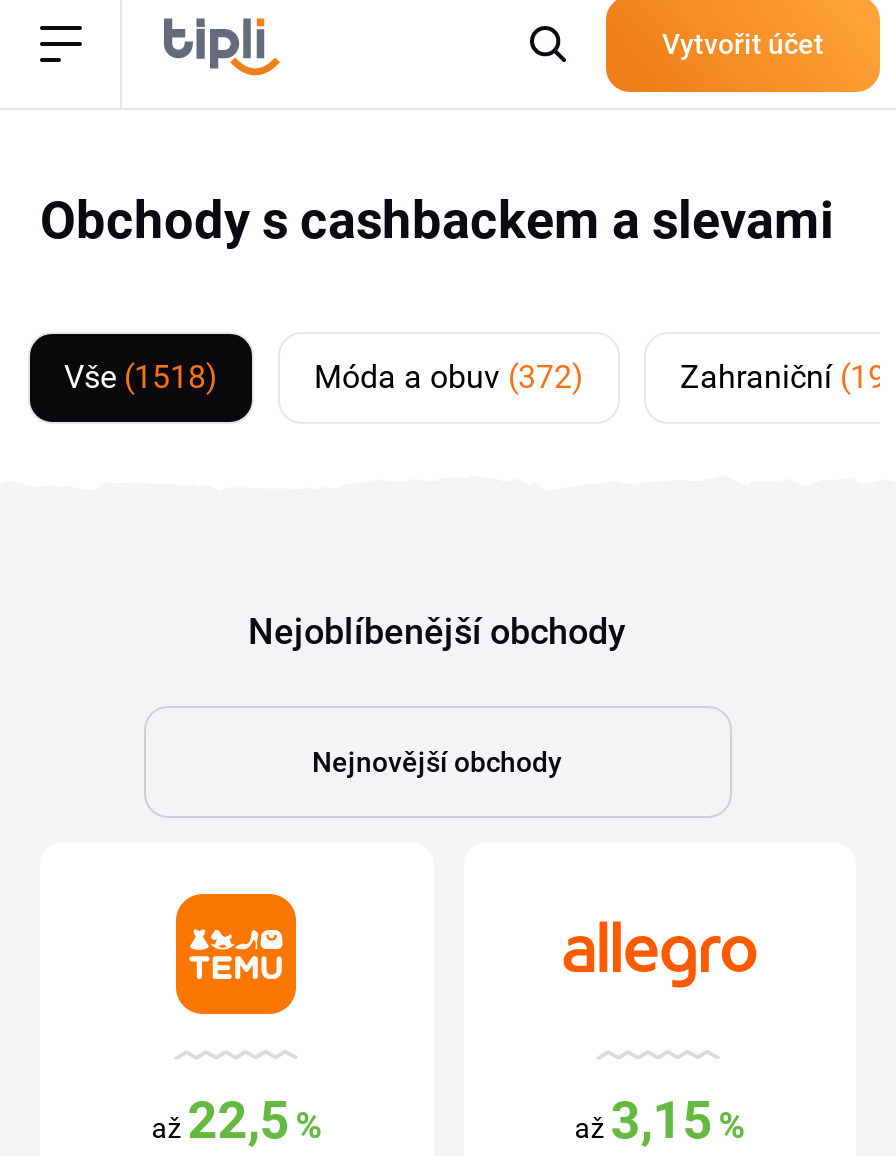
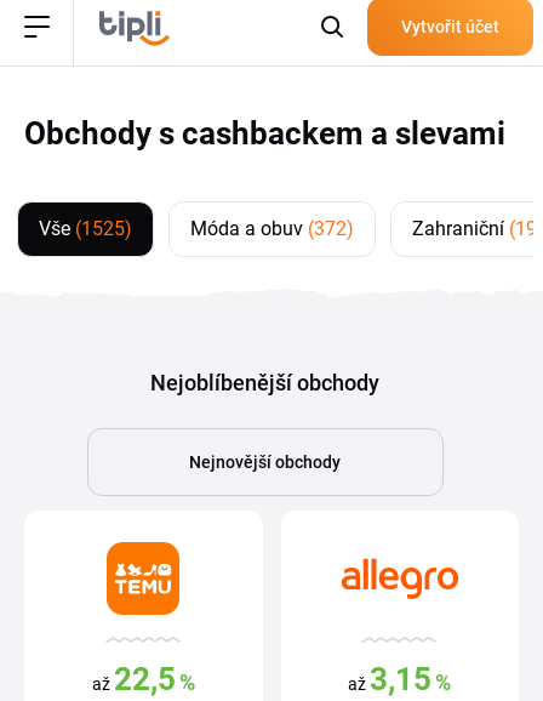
- Vše (1518)
+ Vše (1525)
